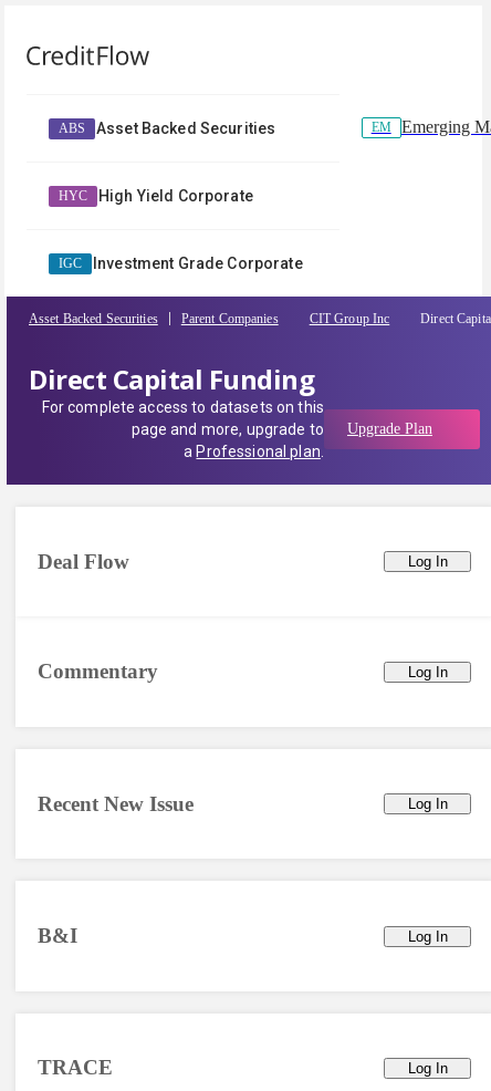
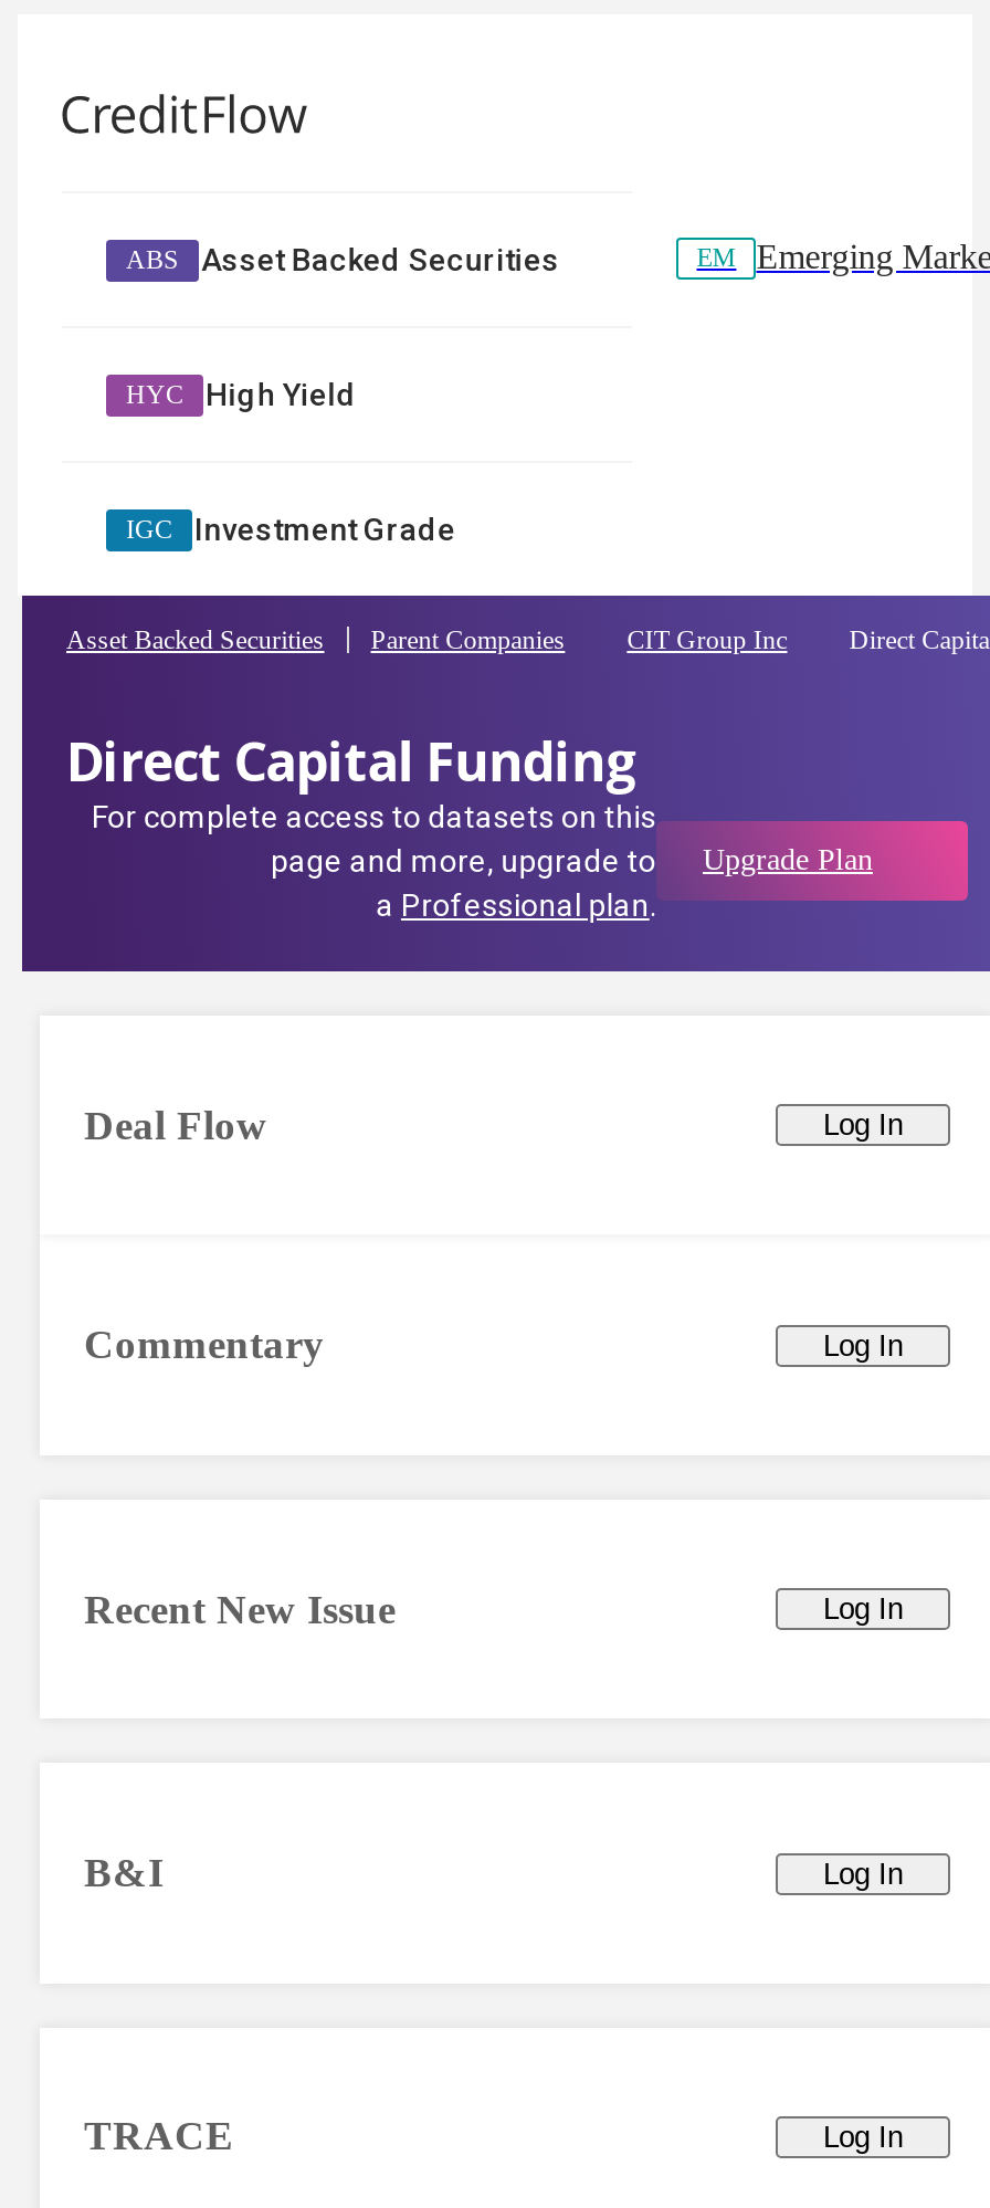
- High Yield Corporate
+ High Yield

- Investment Grade Corporate
+ Investment Grade
